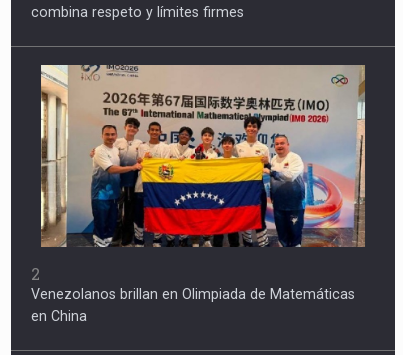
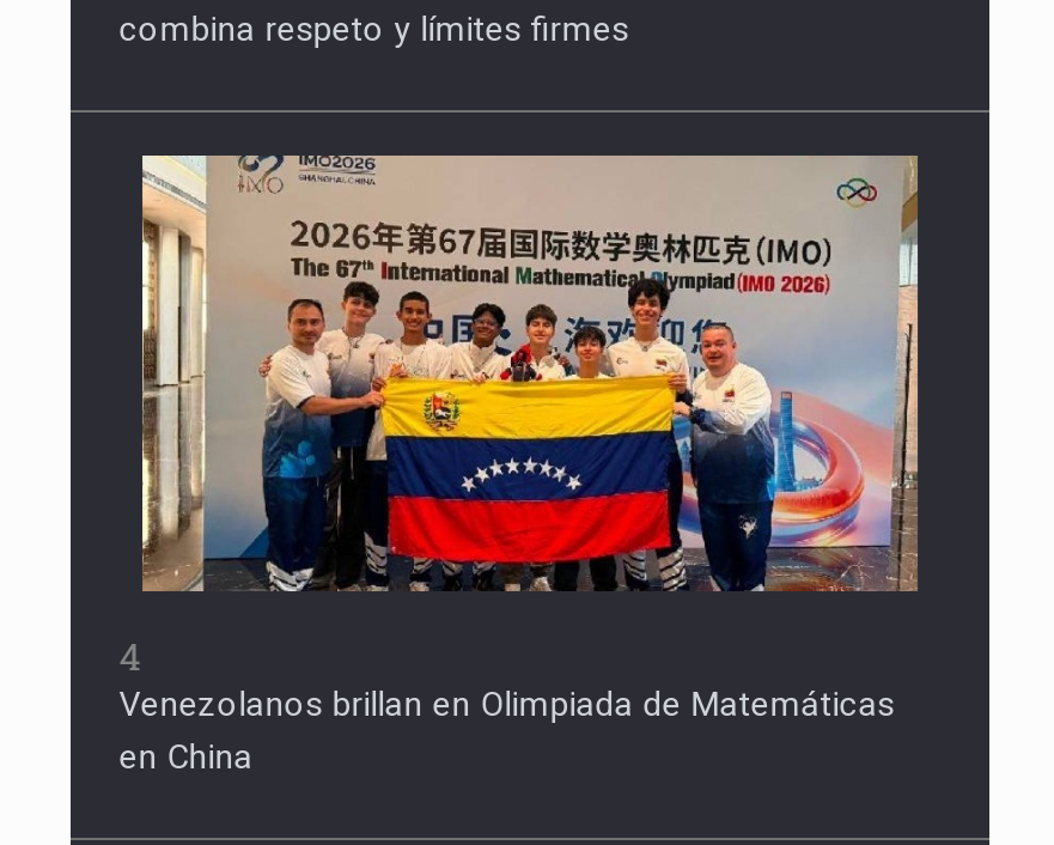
- 2
+ 4
